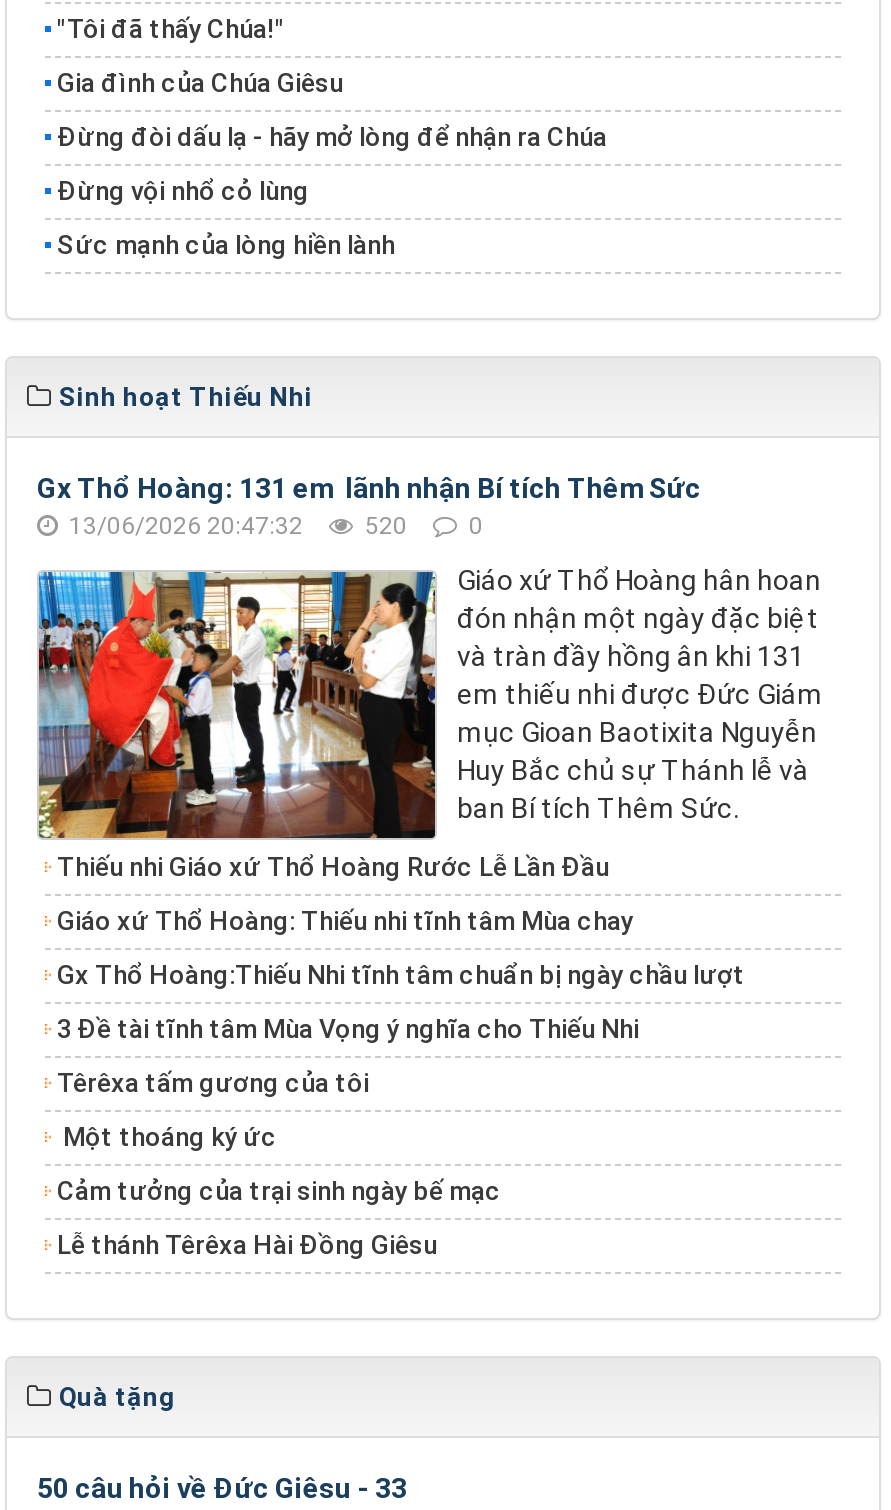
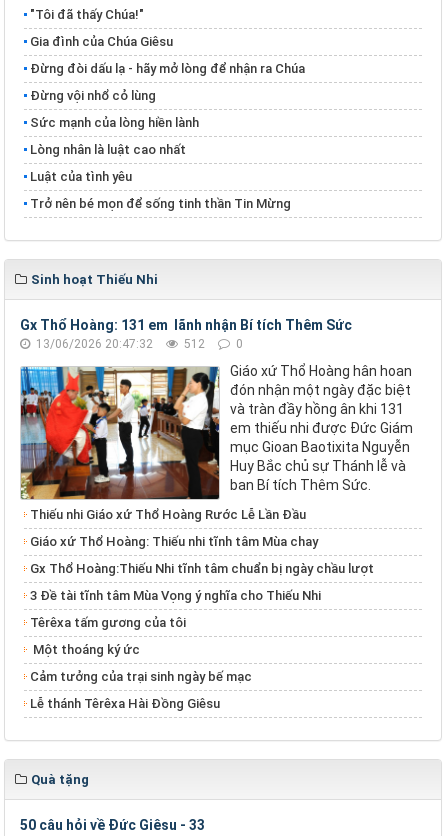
+ Lòng nhân là luật cao nhất
+ Luật của tình yêu
+ Trở nên bé mọn để sống tinh thần Tin Mừng

- 13/06/2026 20:47:32 520 0
+ 13/06/2026 20:47:32 512 0
